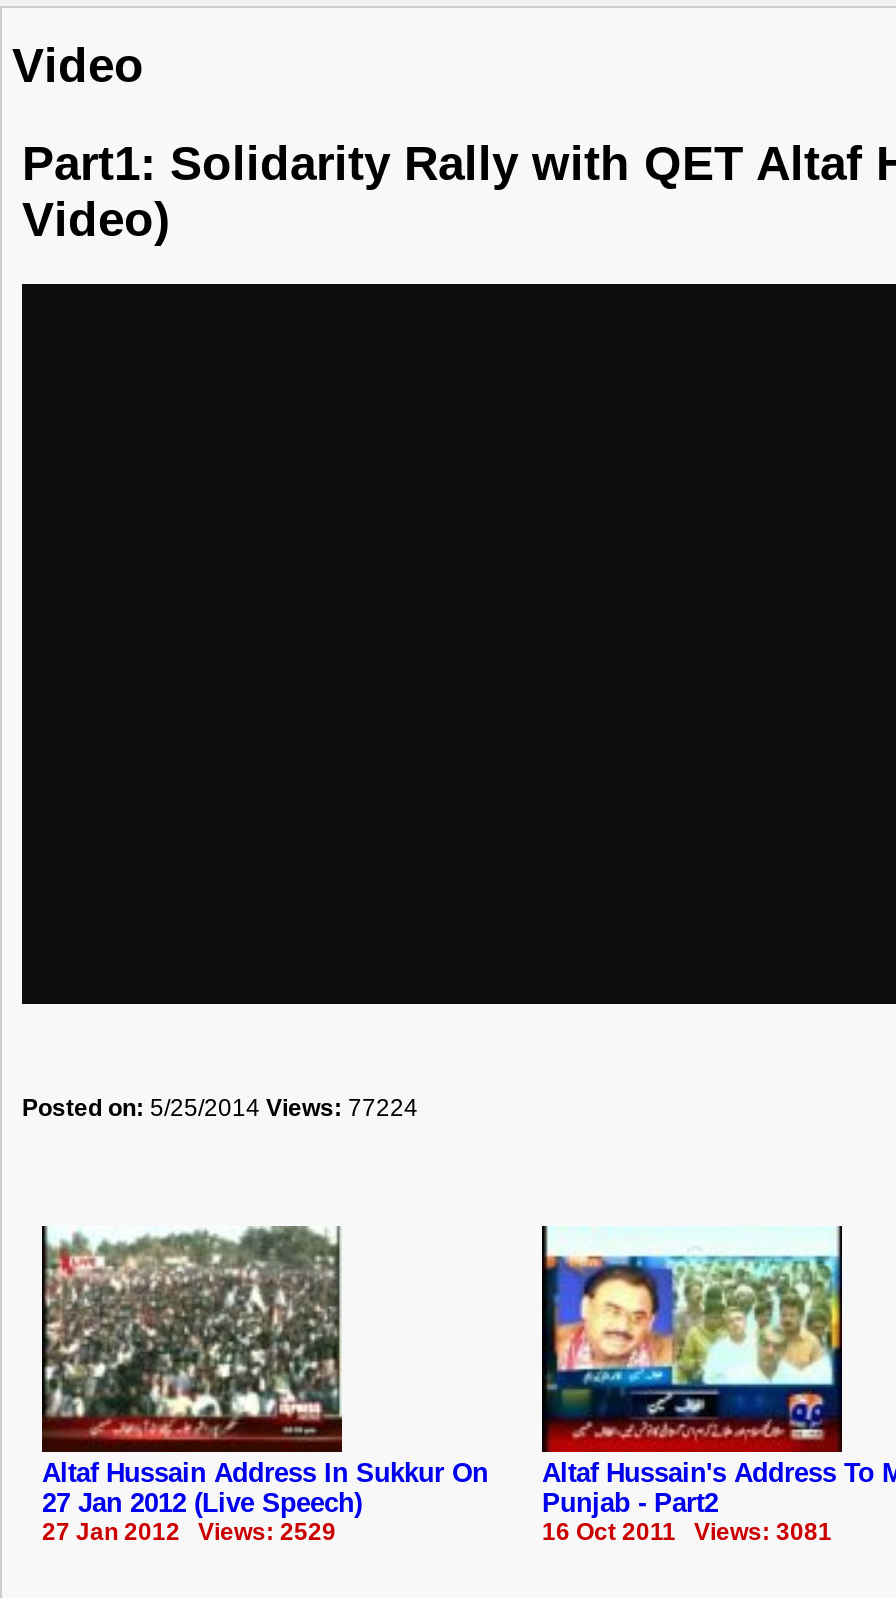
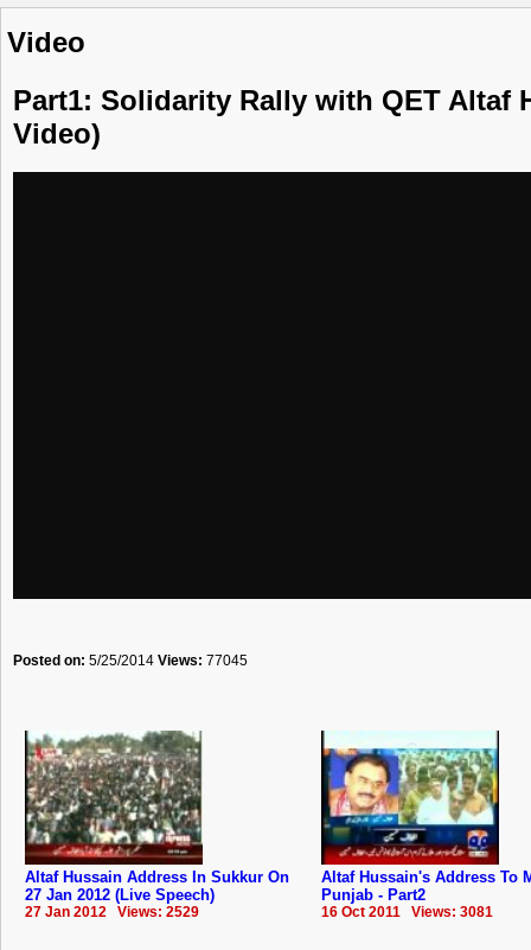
- Posted on: 5/25/2014 Views: 77224
+ Posted on: 5/25/2014 Views: 77045
